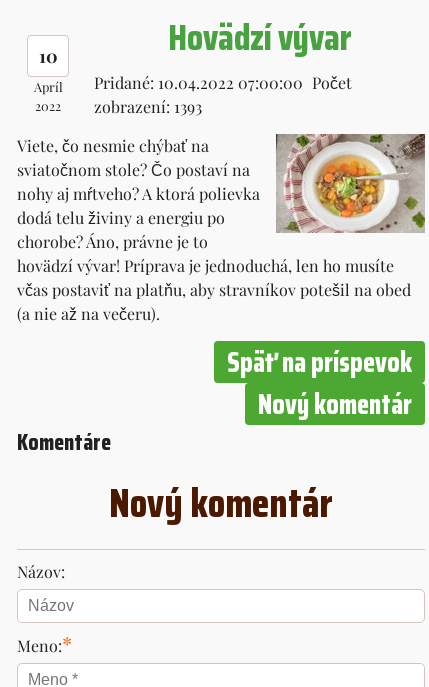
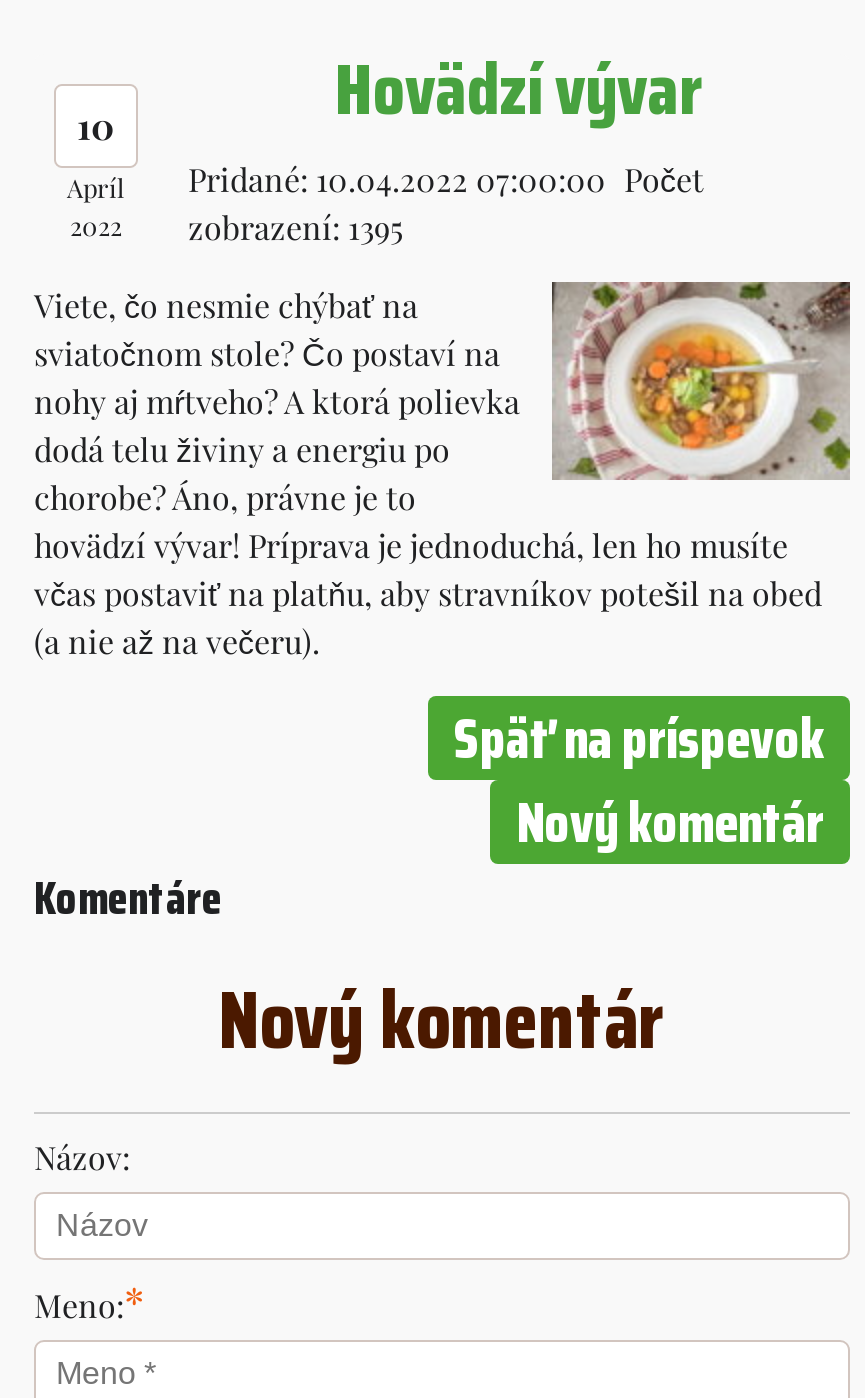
- 2022 zobrazení: 1393
+ 2022 zobrazení: 1395
